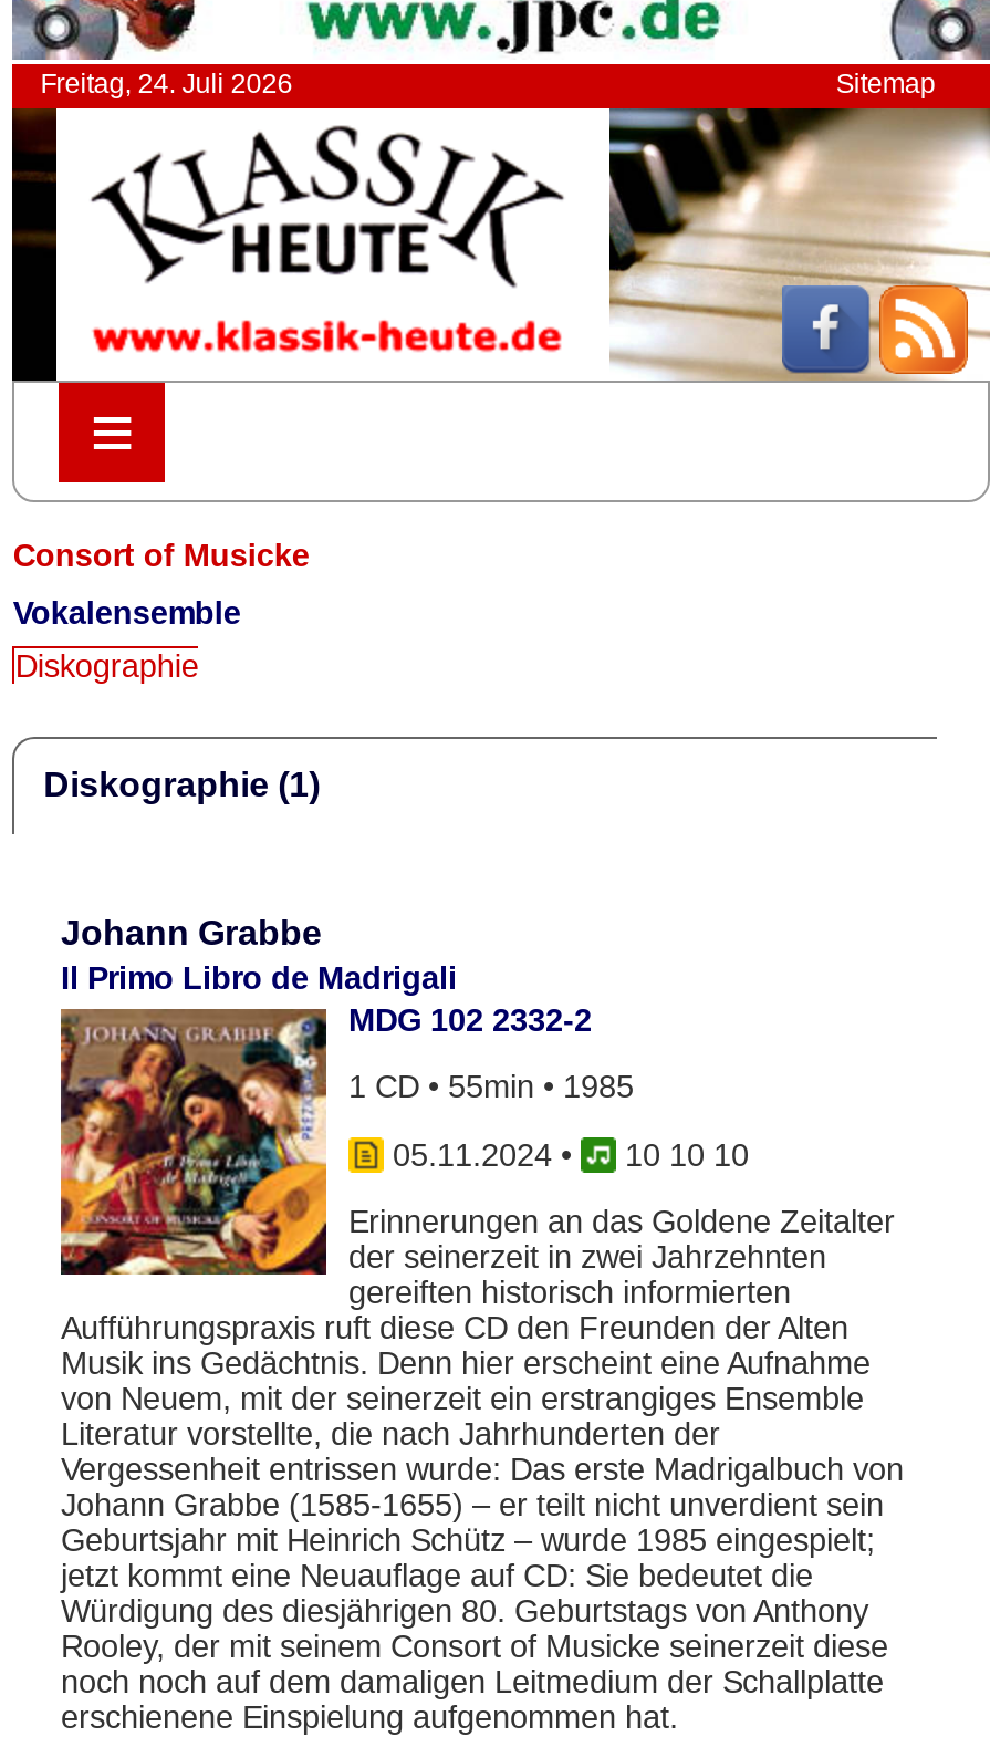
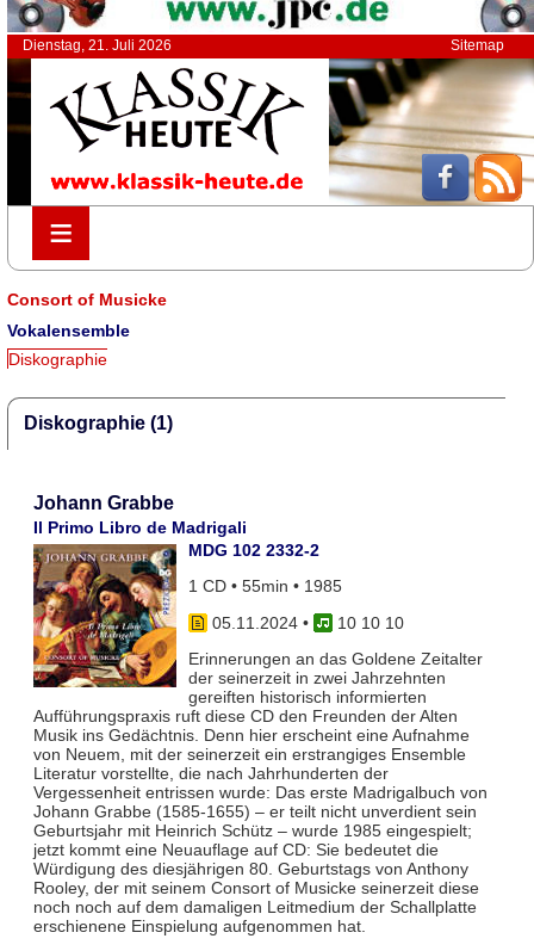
- Freitag, 24. Juli 2026
+ Dienstag, 21. Juli 2026
